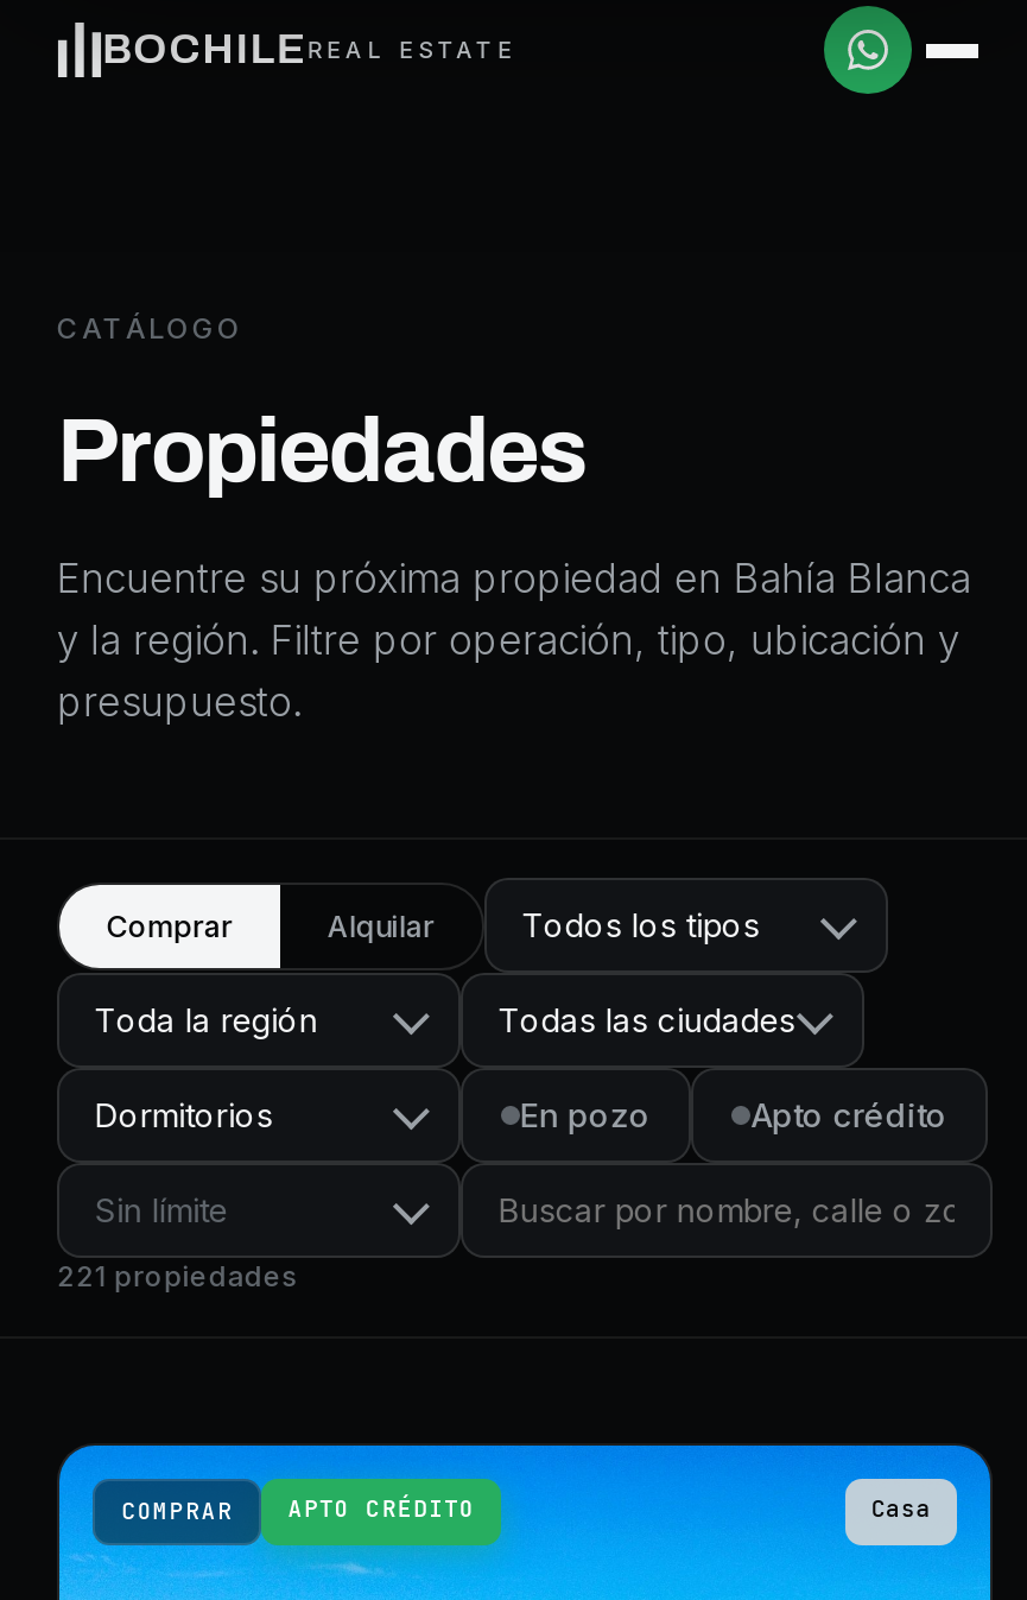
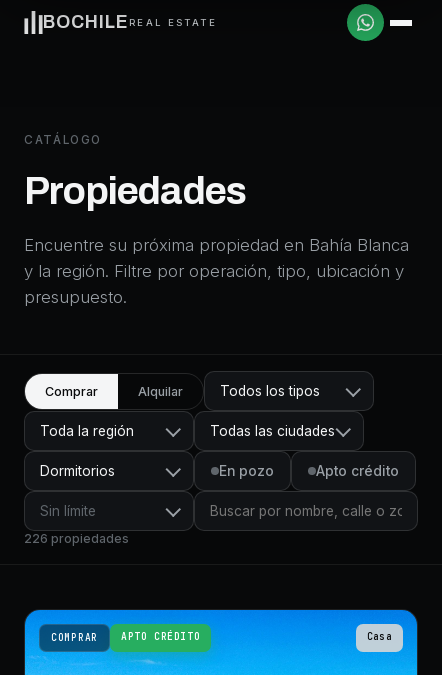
- 221 propiedades
+ 226 propiedades
